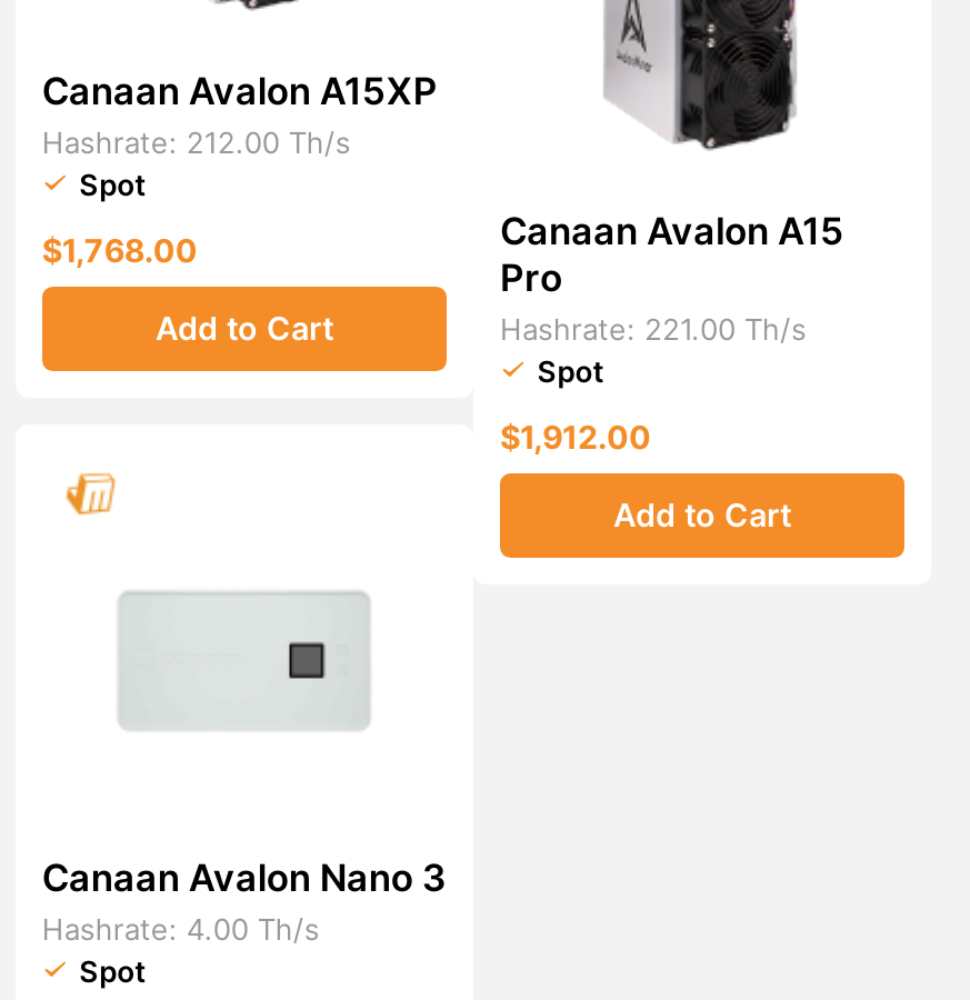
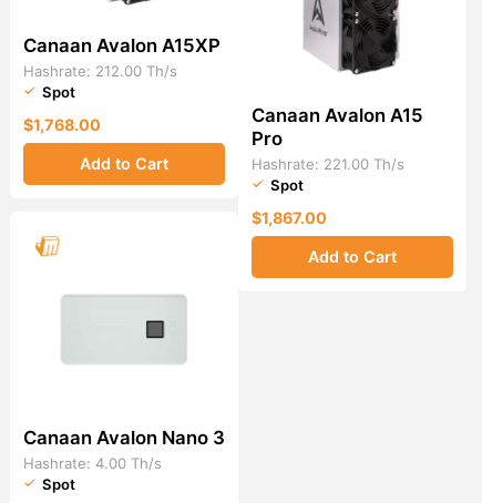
- $1,912.00
+ $1,867.00
